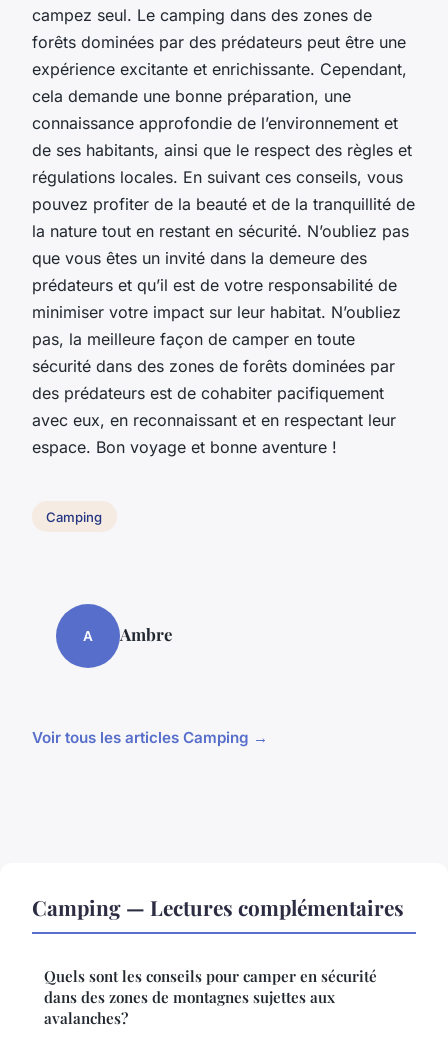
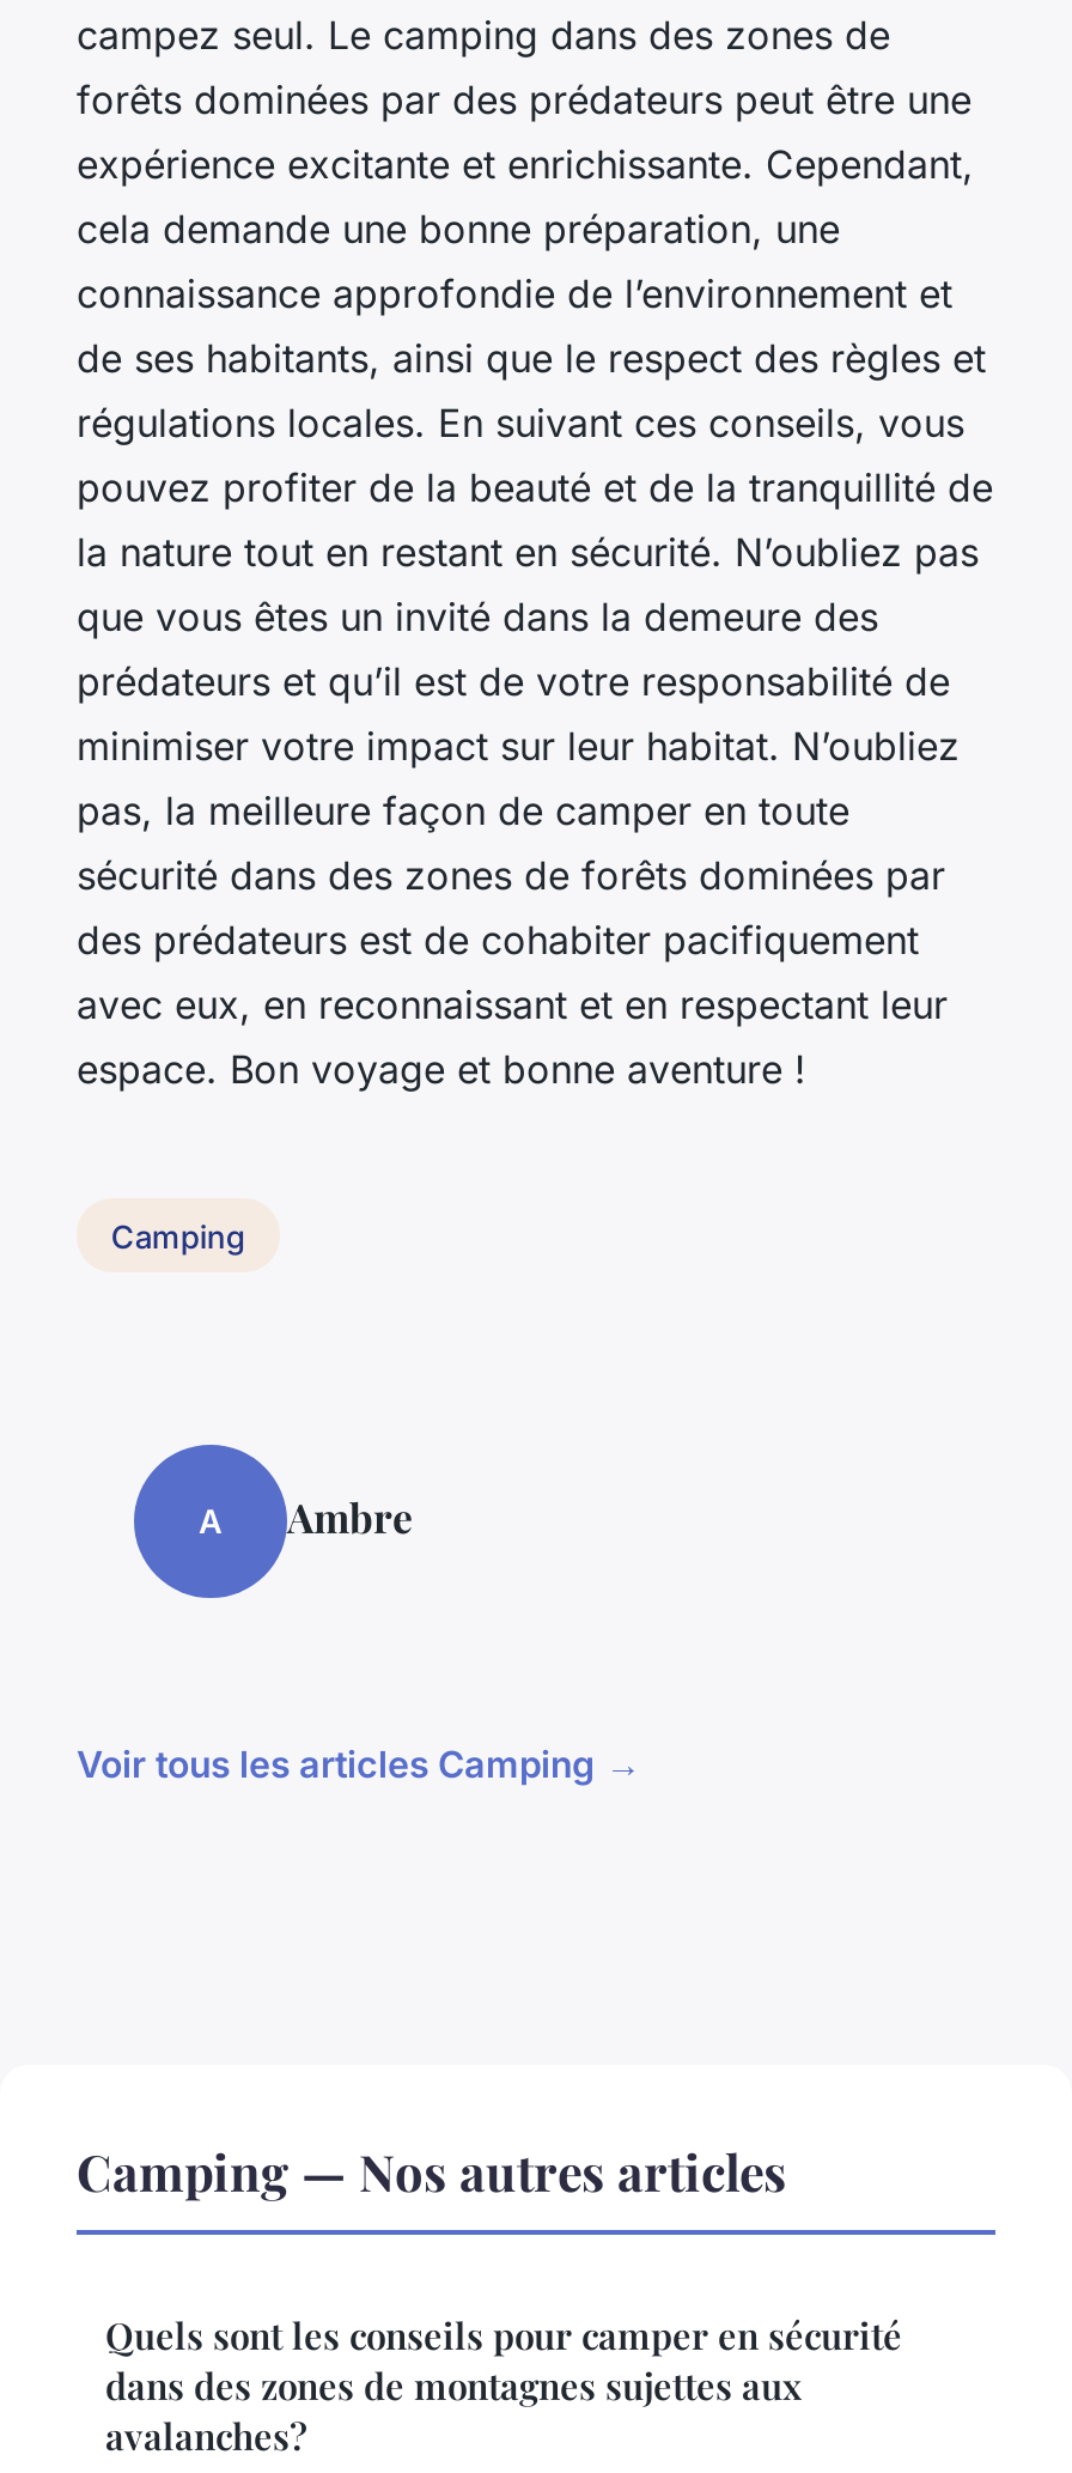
- Camping — Lectures complémentaires
+ Camping — Nos autres articles
